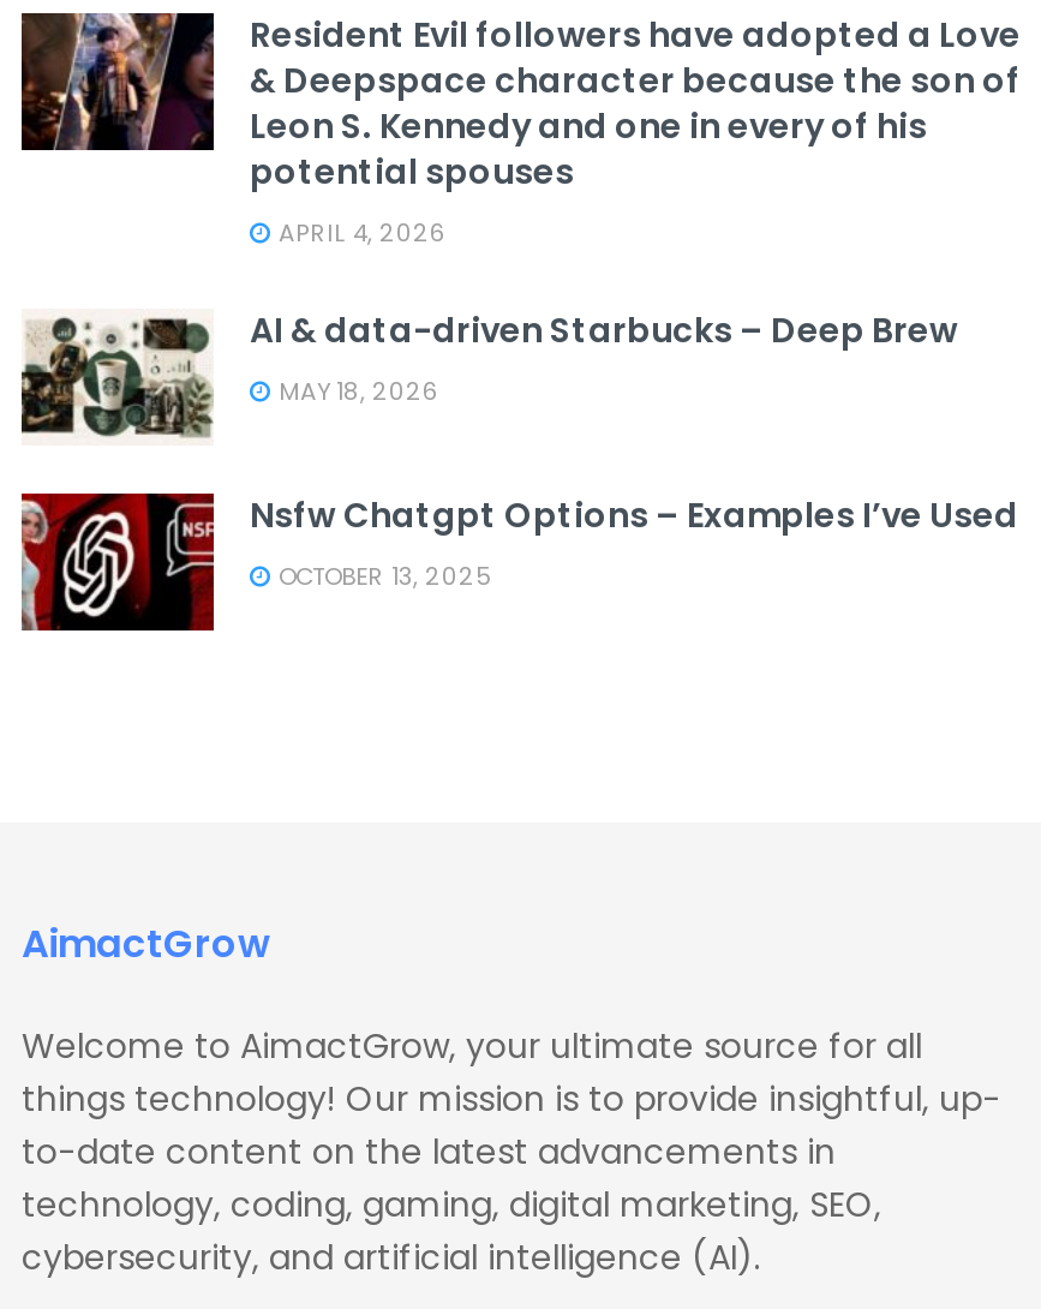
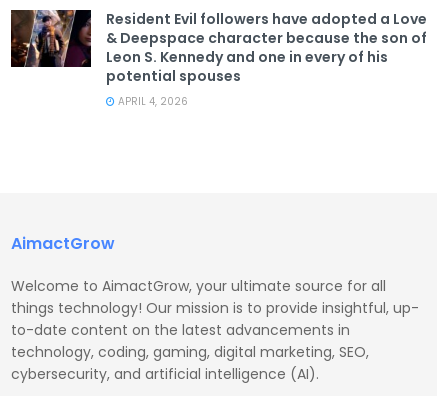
- [image]
- AI & data-driven Starbucks – Deep Brew
- MAY 18, 2026
- Nsfw Chatgpt Options – Examples I’ve Used
- OCTOBER 13, 2025

- [image]
